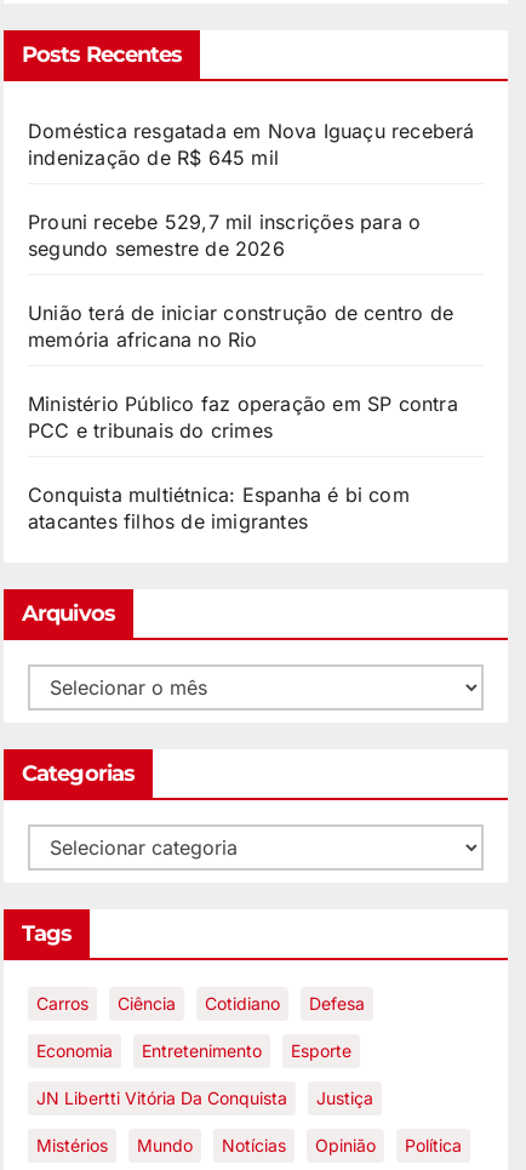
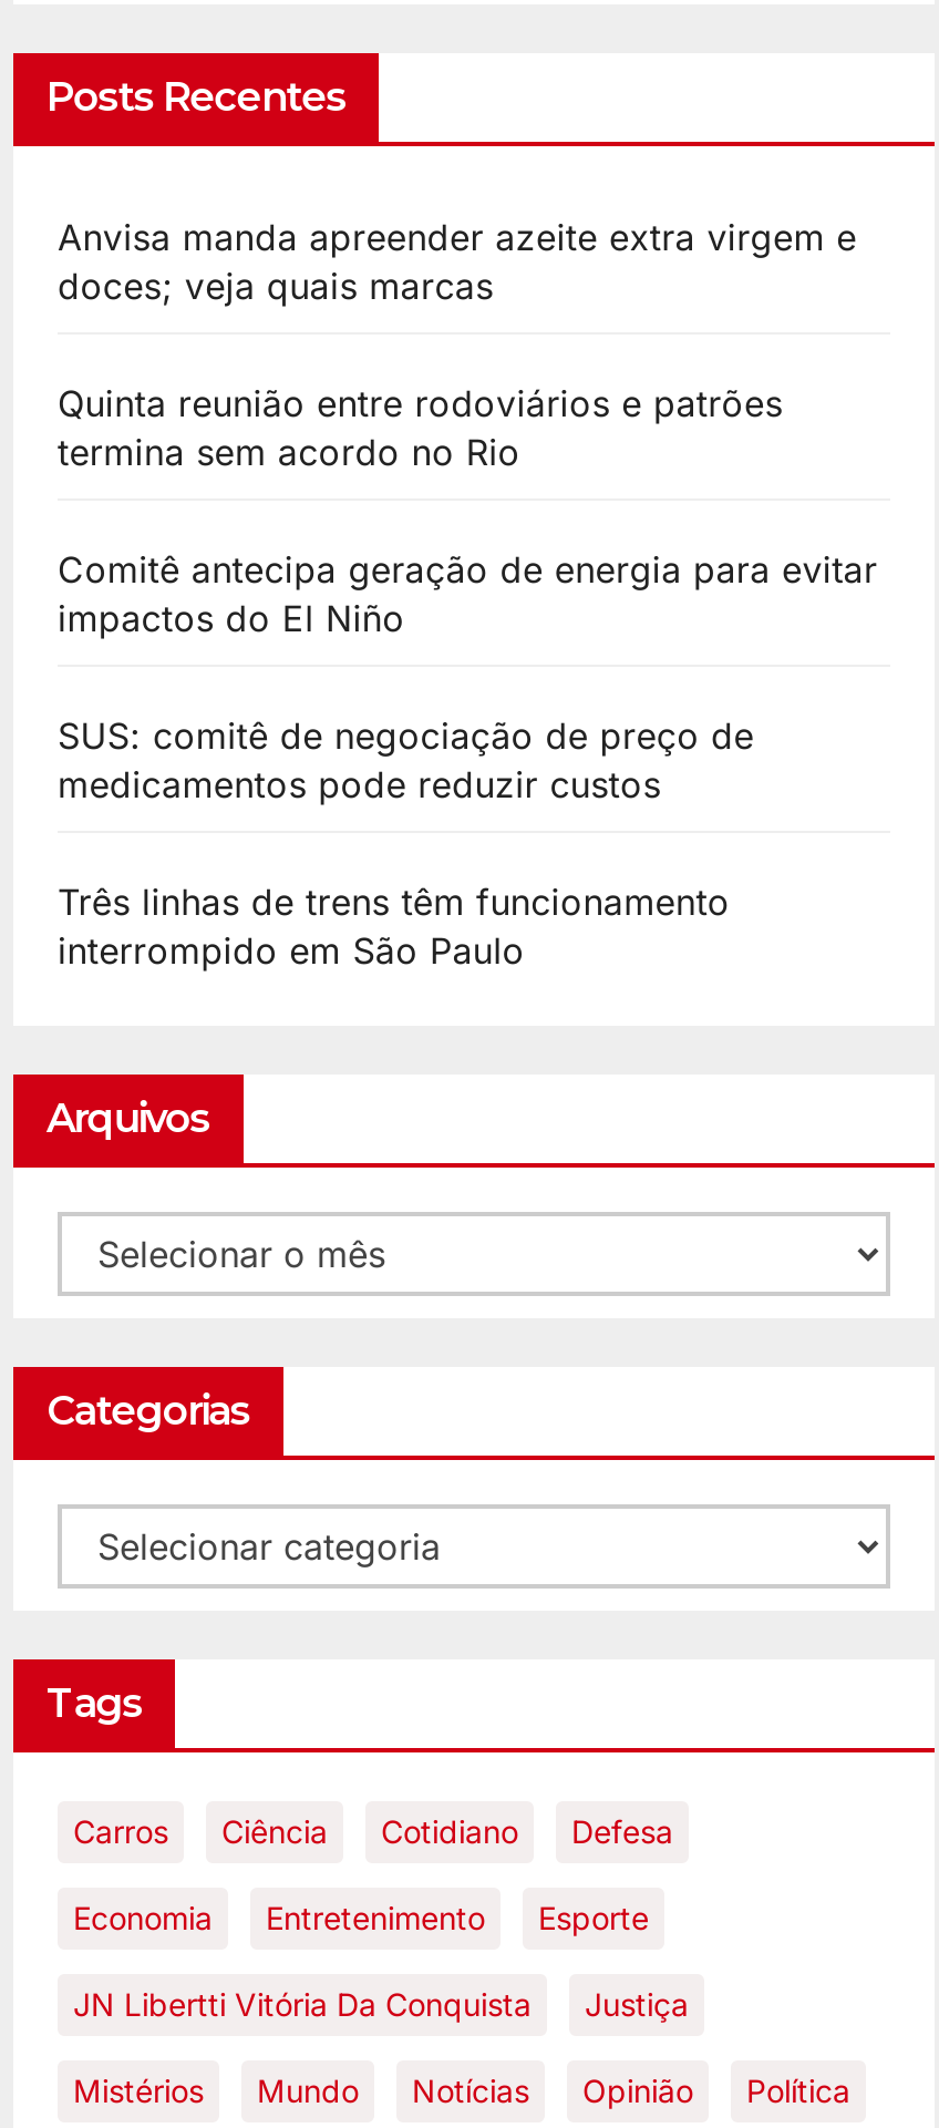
- Doméstica resgatada em Nova Iguaçu receberá
- indenização de R$ 645 mil
+ Anvisa manda apreender azeite extra virgem e
+ doces; veja quais marcas

- Prouni recebe 529,7 mil inscrições para o
- segundo semestre de 2026
+ Quinta reunião entre rodoviários e patrões
+ termina sem acordo no Rio

- União terá de iniciar construção de centro de
- memória africana no Rio
+ Comitê antecipa geração de energia para evitar
+ impactos do El Niño

- Ministério Público faz operação em SP contra
- PCC e tribunais do crimes
+ SUS: comitê de negociação de preço de
+ medicamentos pode reduzir custos

- Conquista multiétnica: Espanha é bi com
- atacantes filhos de imigrantes
+ Três linhas de trens têm funcionamento
+ interrompido em São Paulo
